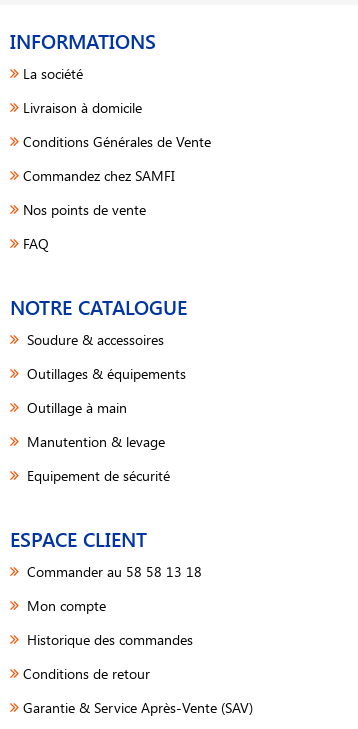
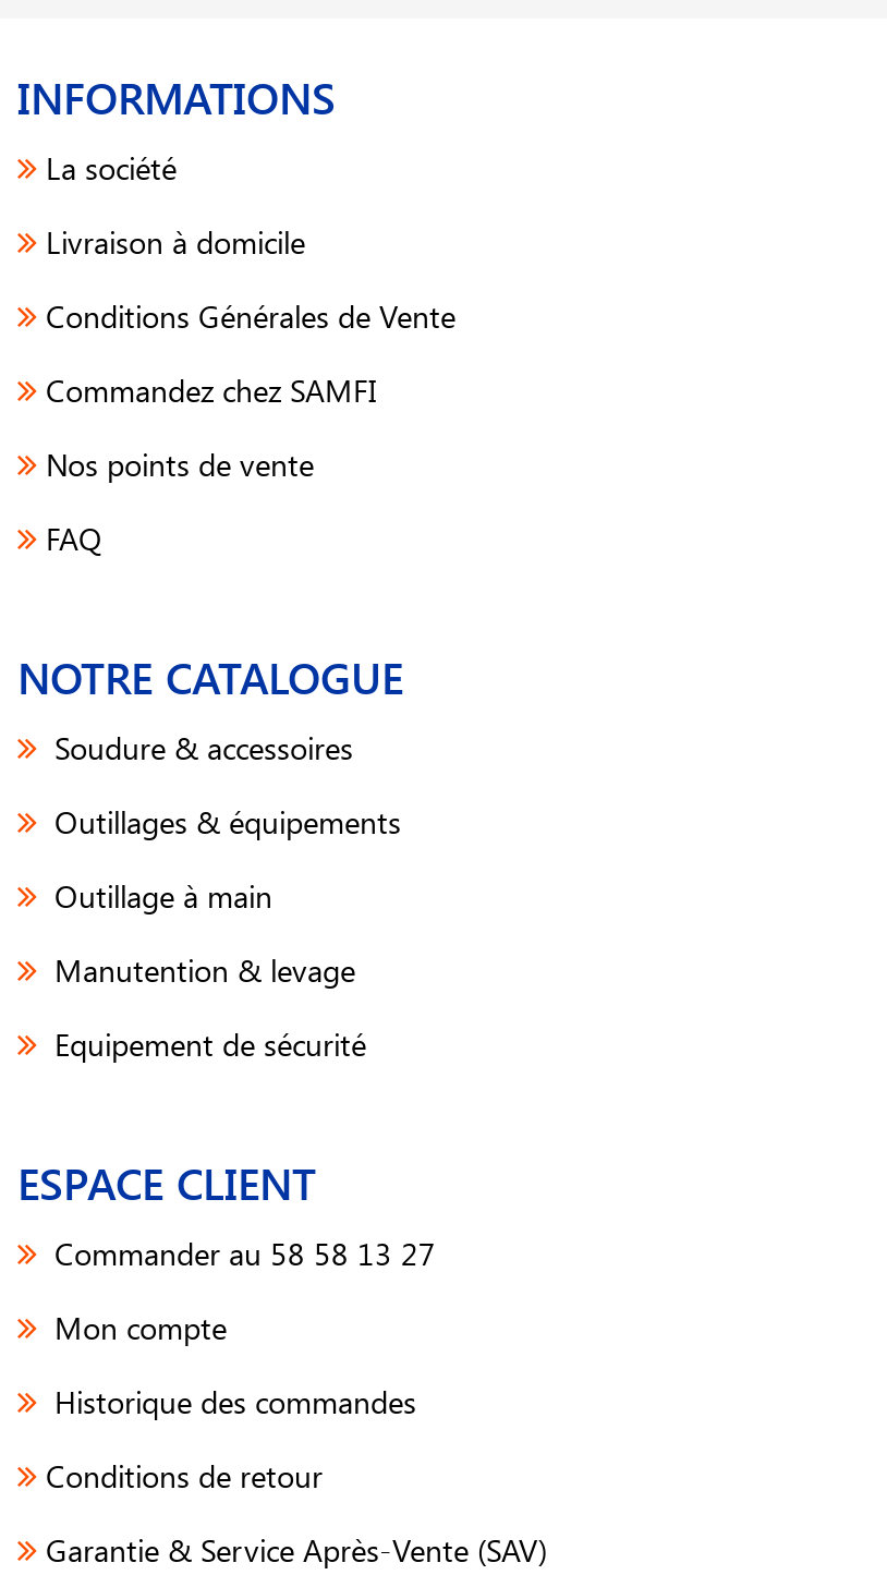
- Commander au 58 58 13 18
+ Commander au 58 58 13 27
